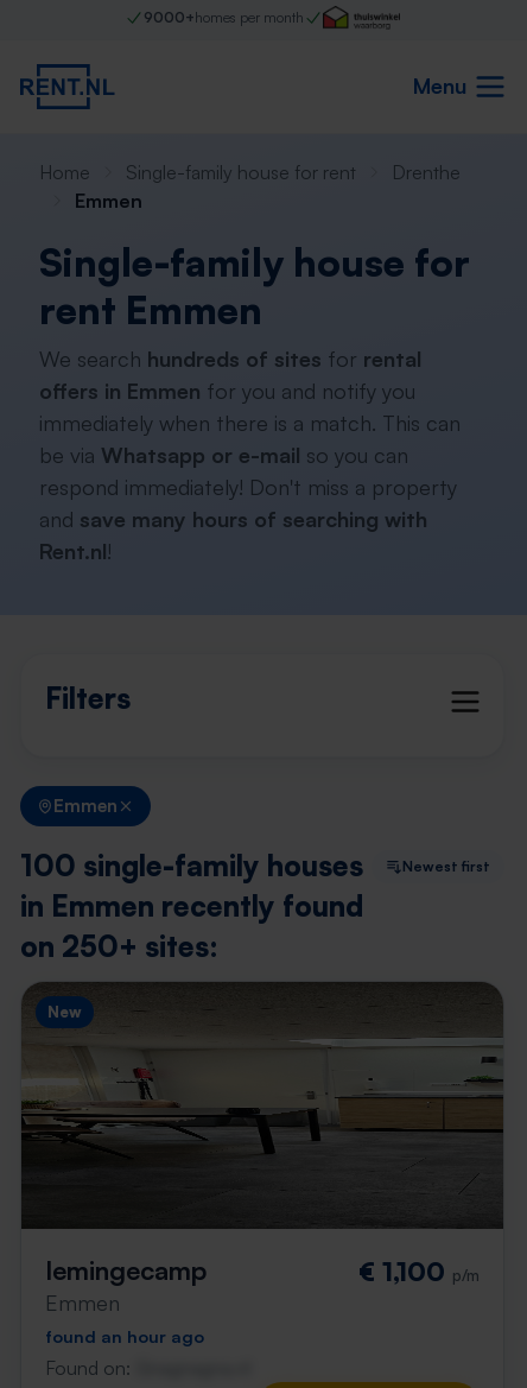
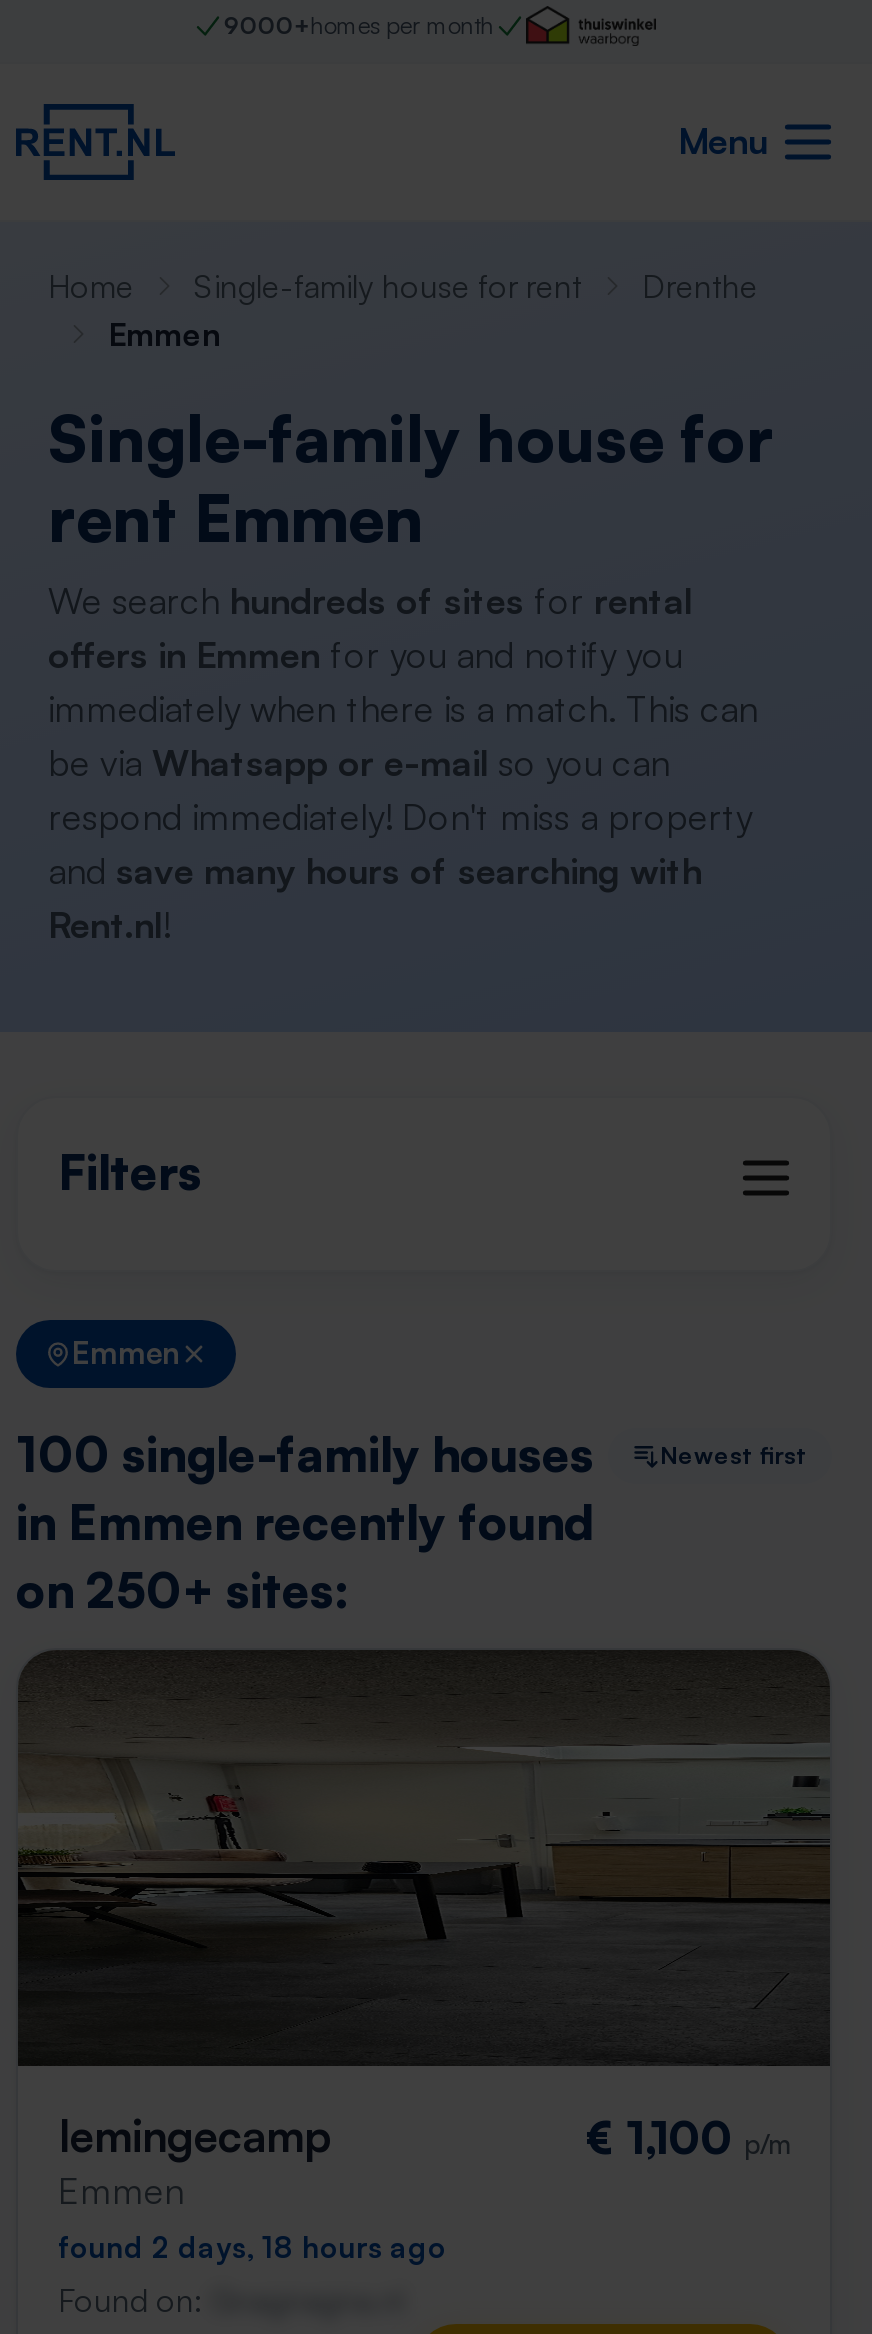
- New

- found an hour ago
+ found 2 days, 18 hours ago
